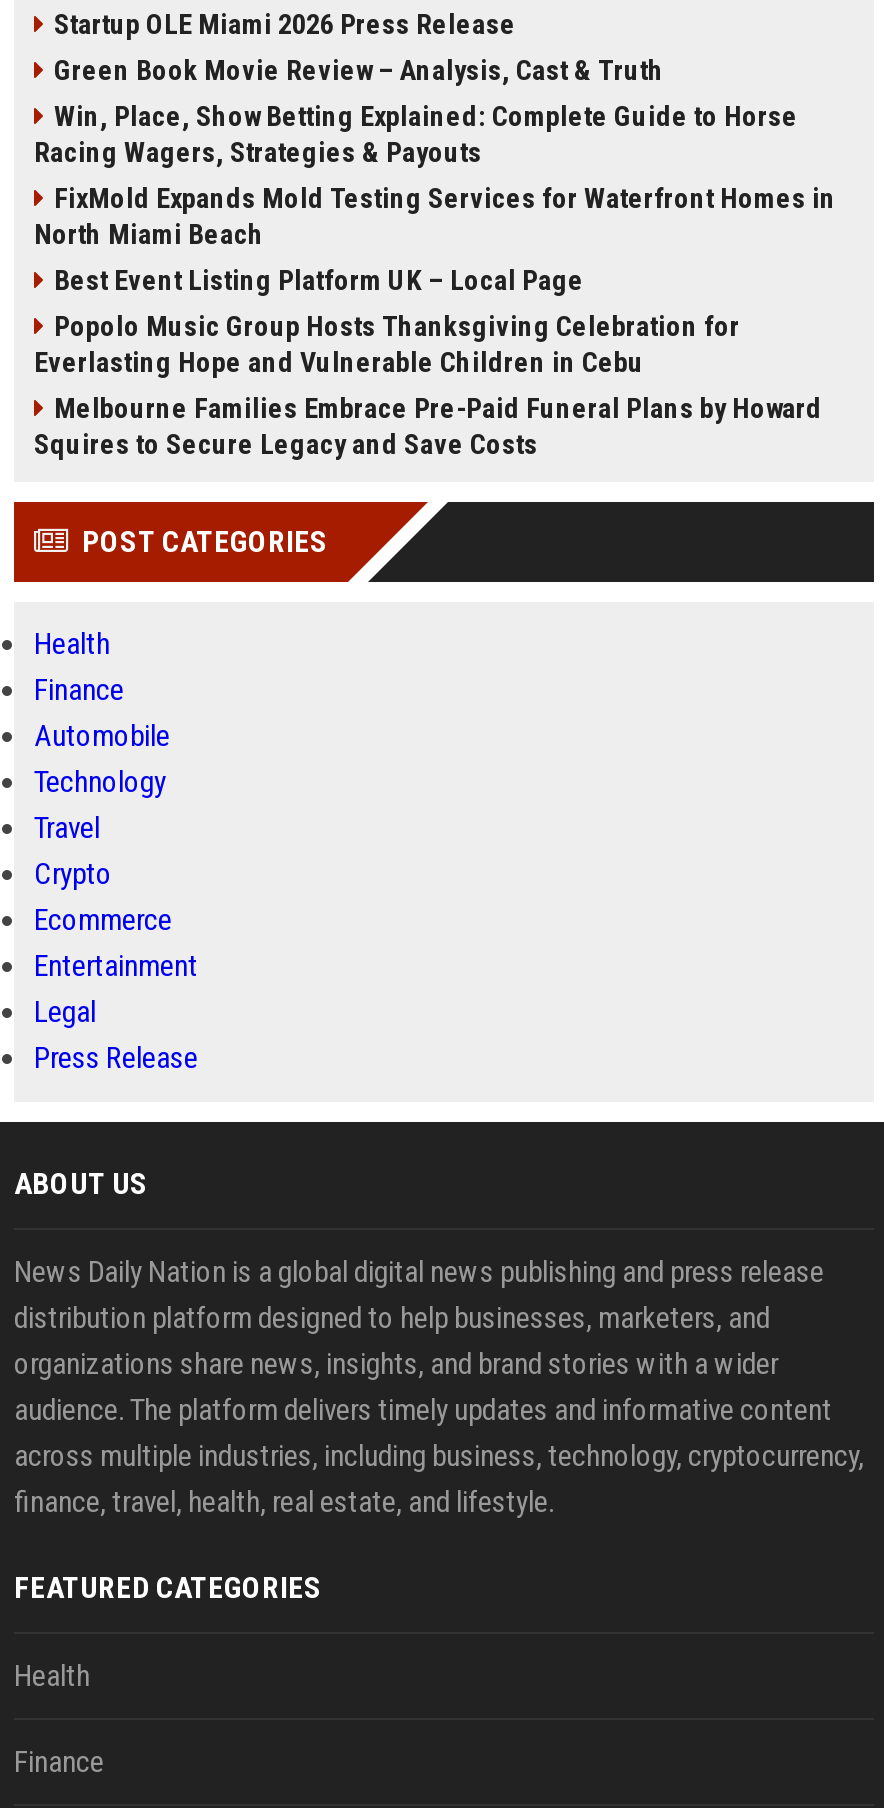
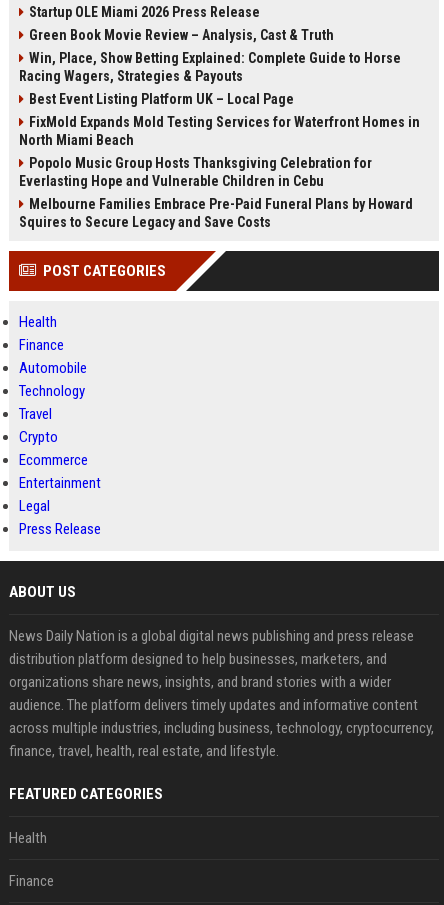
moved down: FixMold Expands Mold Testing Services for Waterfront Homes in | North Miami Beach

moved up: Best Event Listing Platform UK – Local Page
